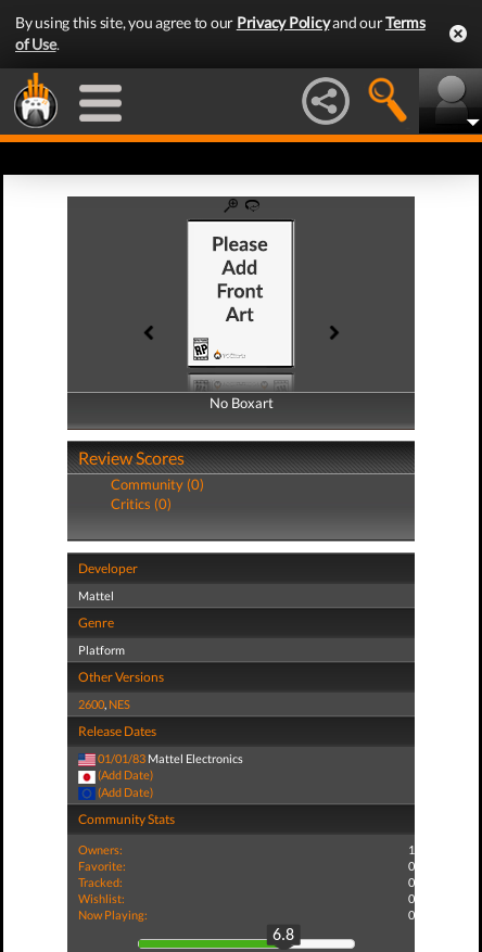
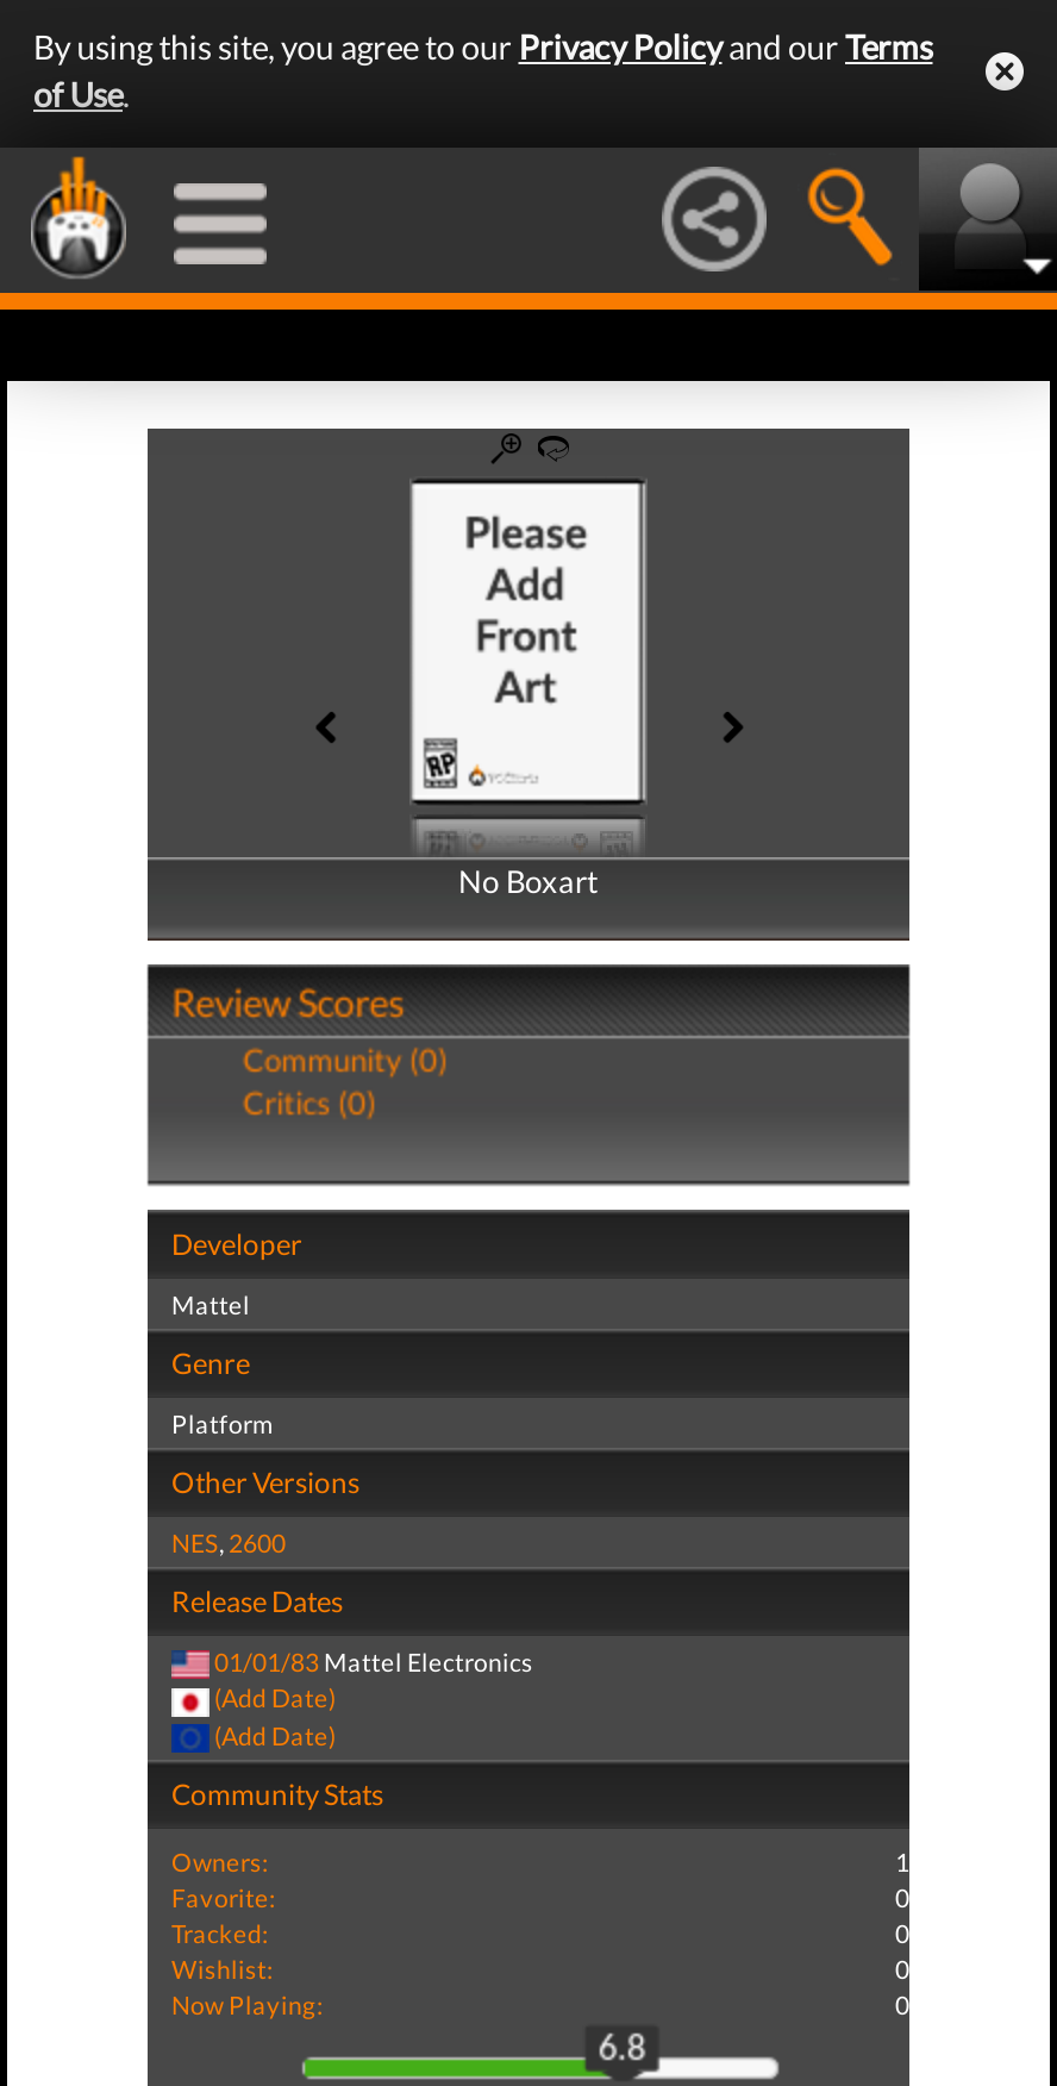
- 2600, NES
+ NES, 2600
